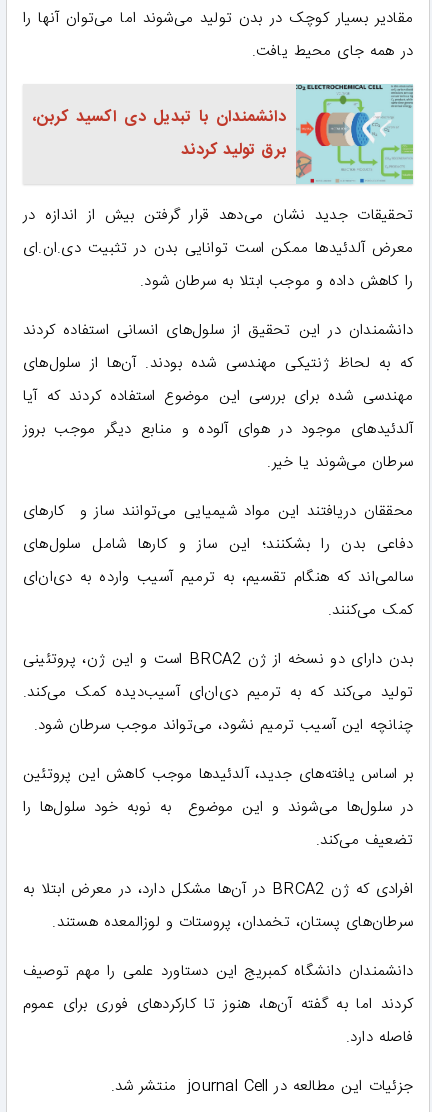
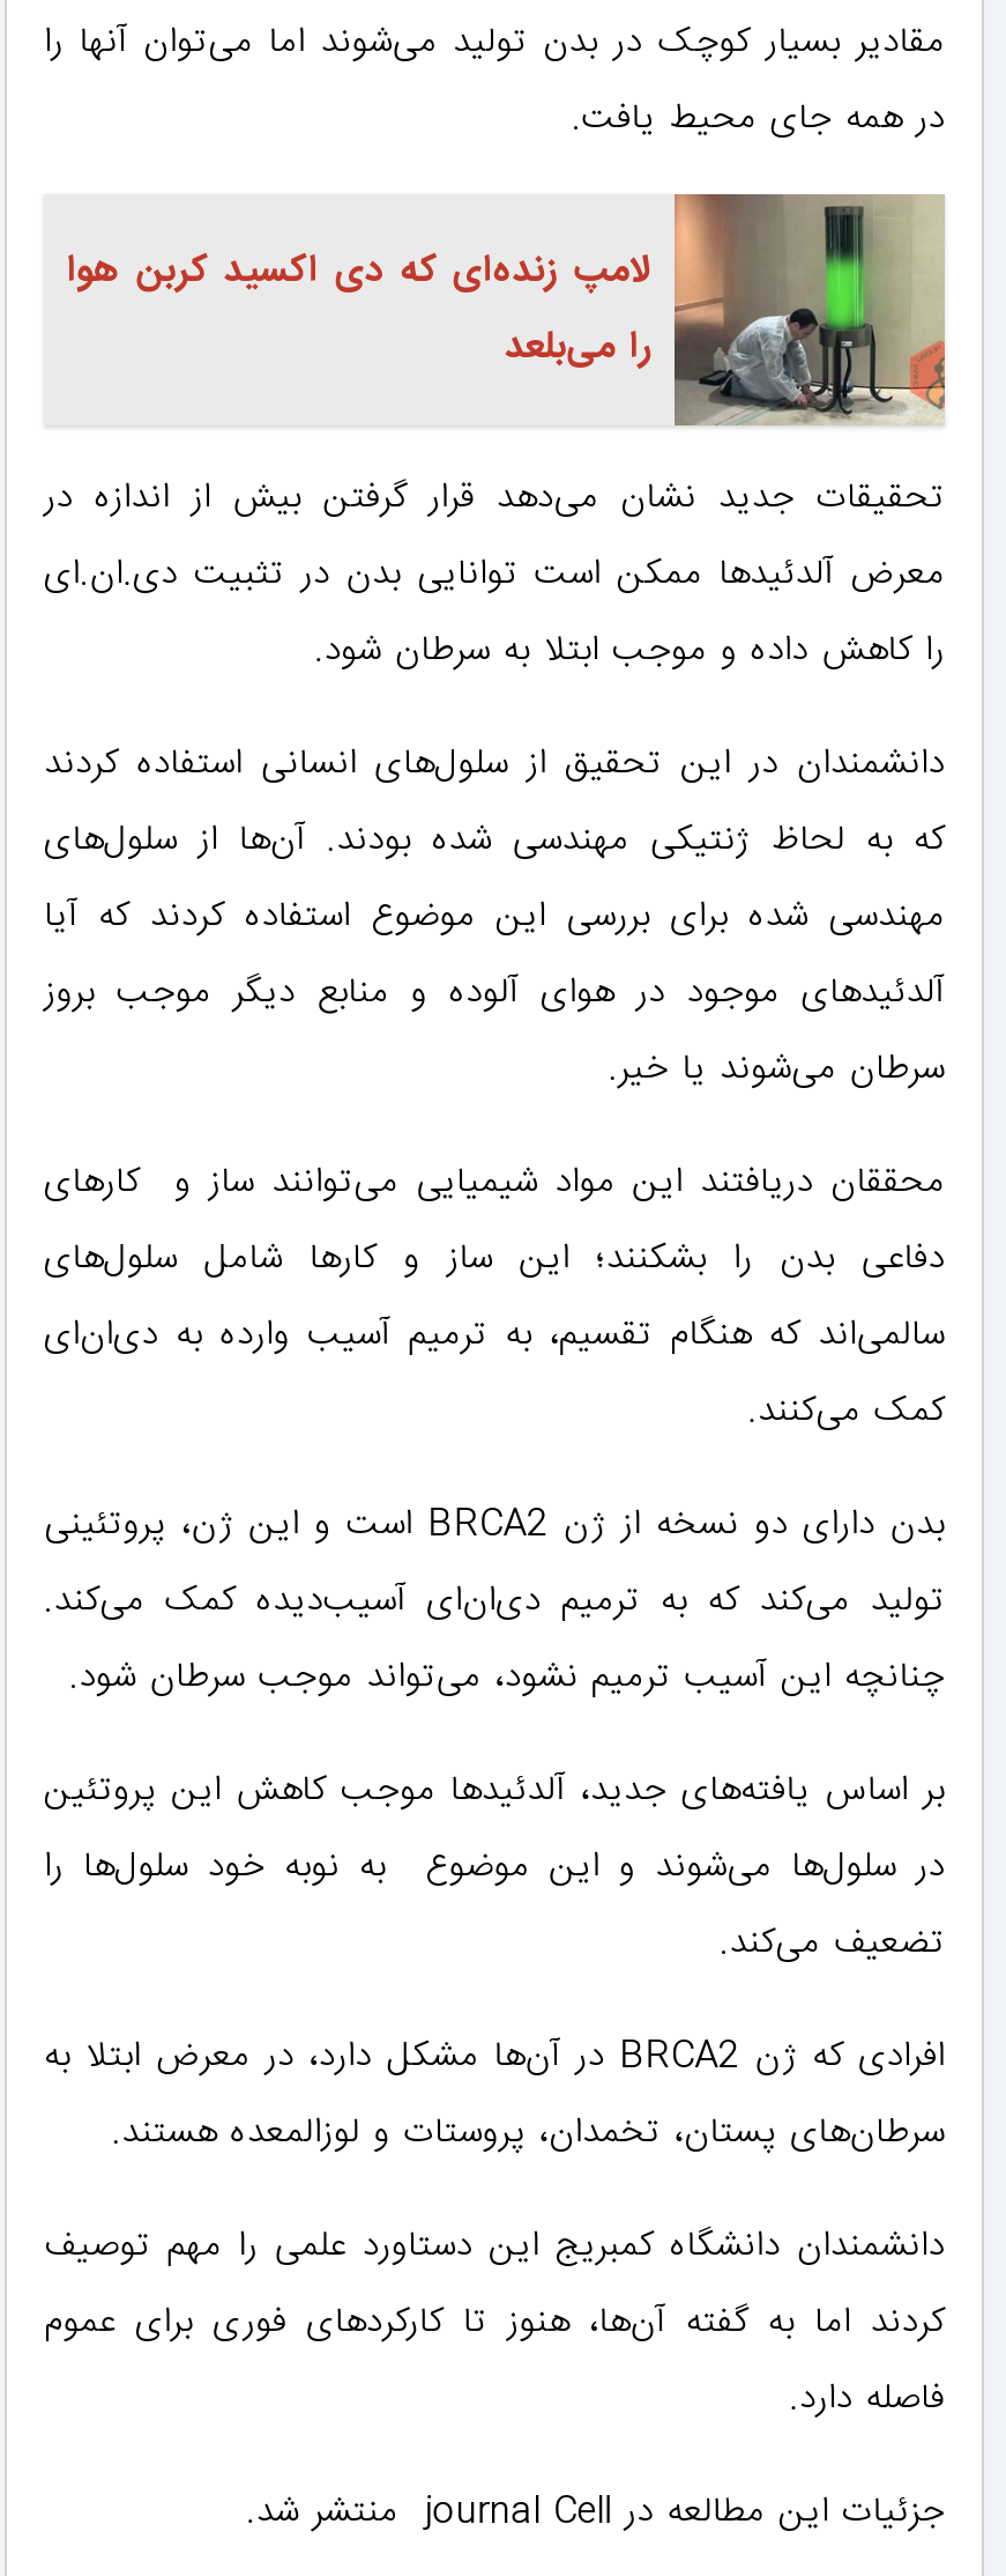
- [image]
- دانشمندان با تبدیل دی اکسید کربن،
- برق تولید کردند
+ [image]
+ لامپ زنده‌ای که دی اکسید کربن هوا
+ را می‌بلعد
